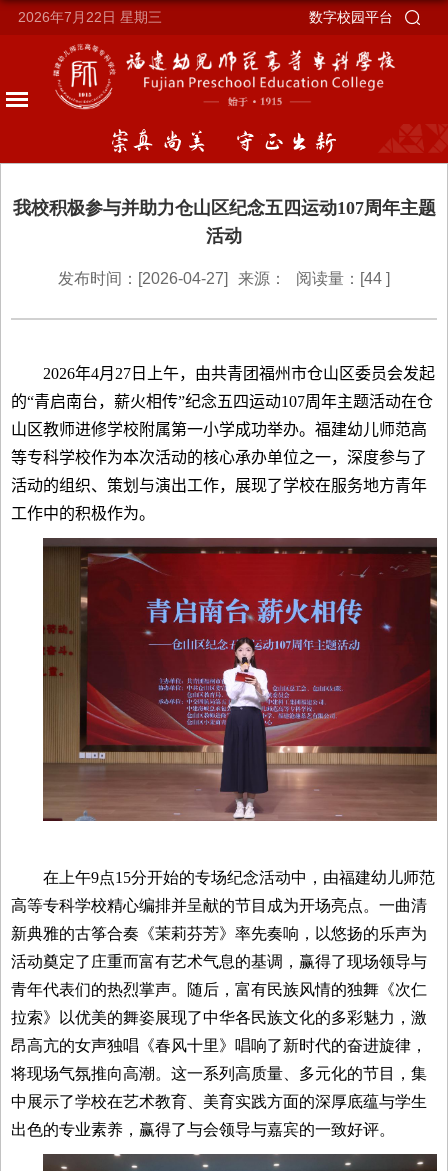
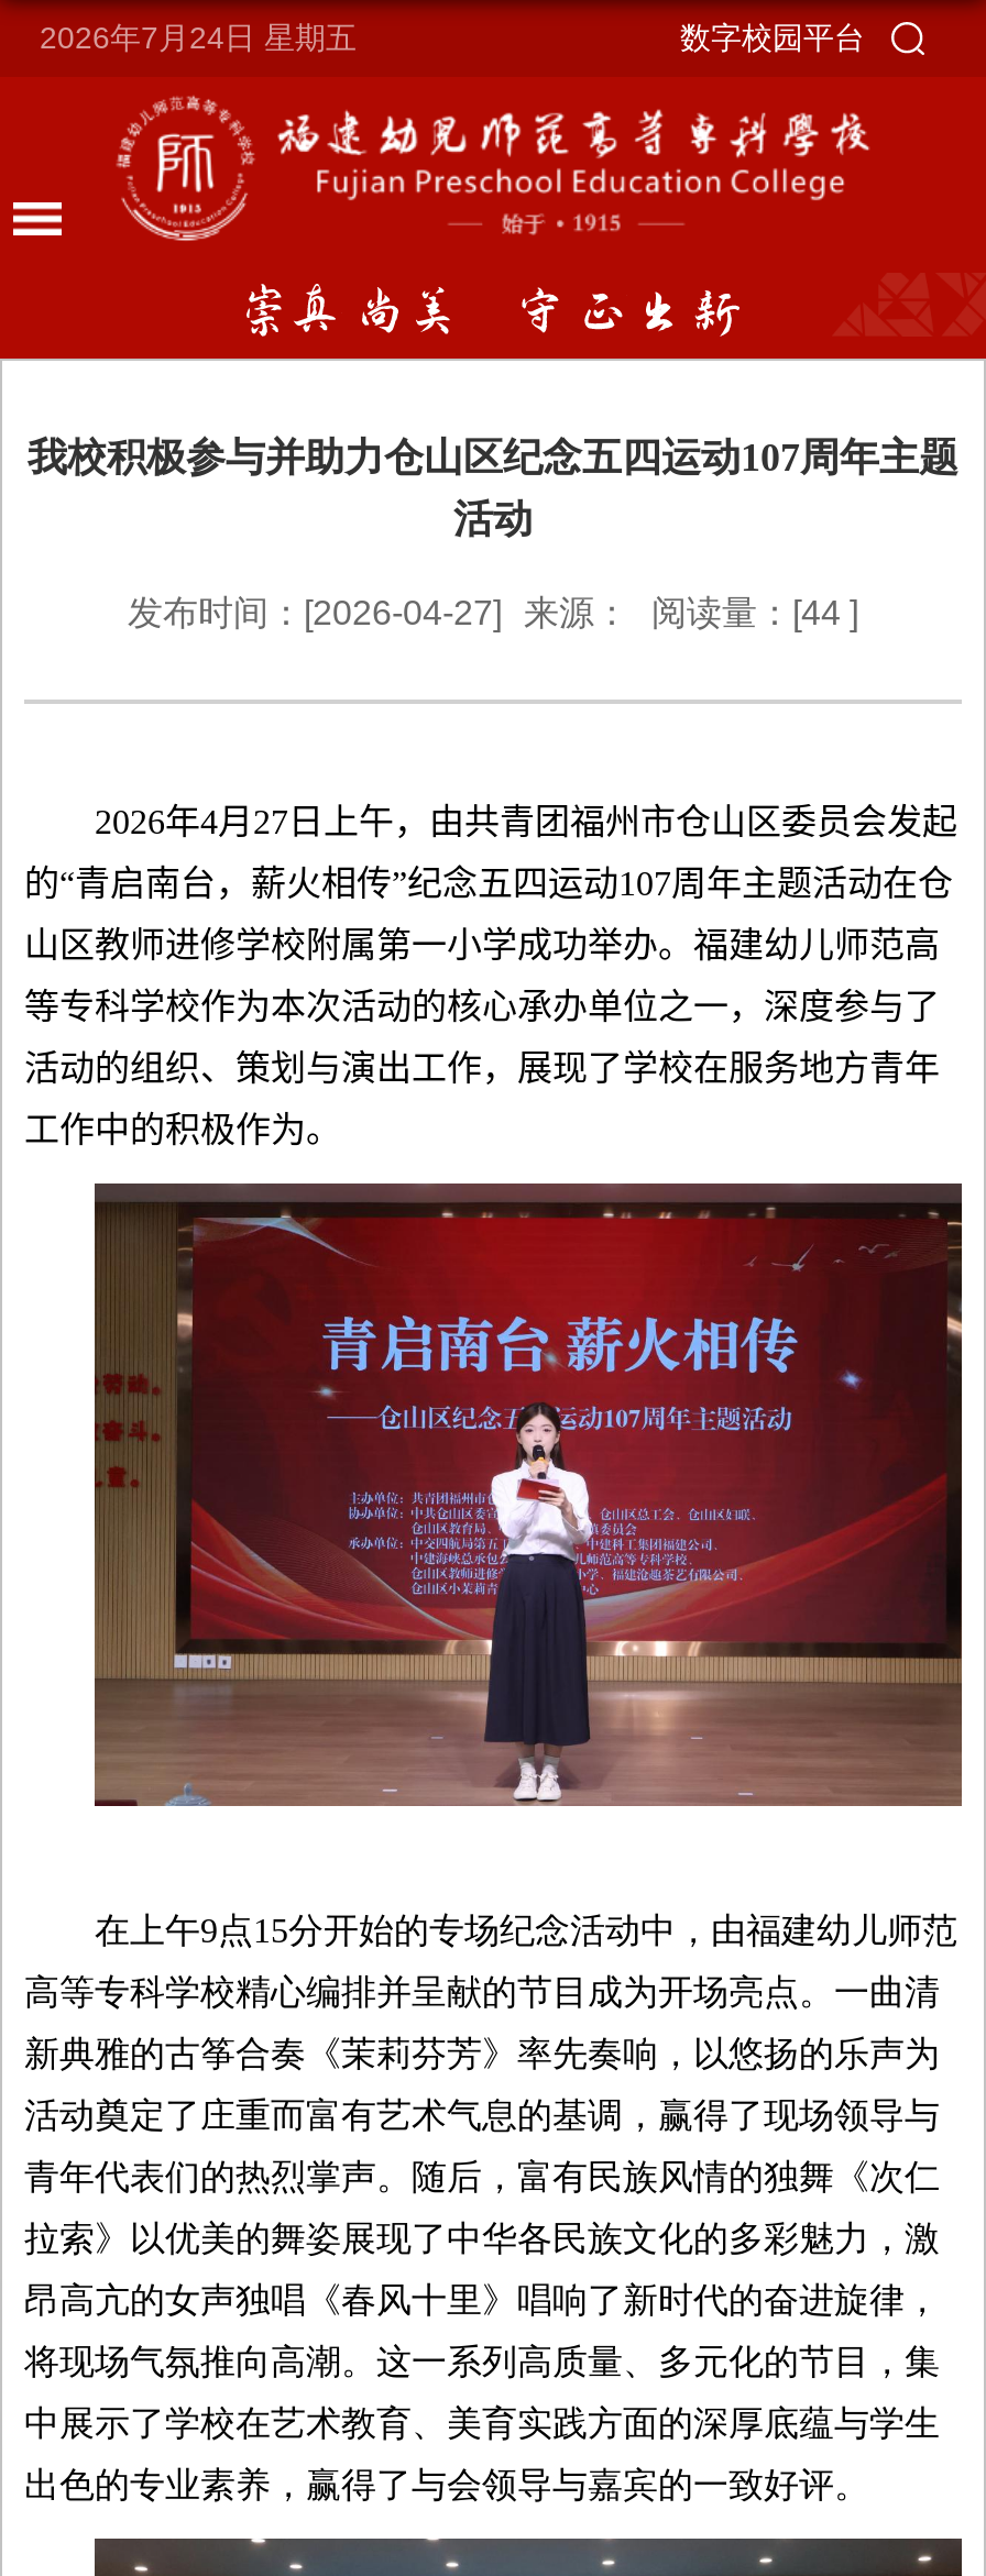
- 2026年7月22日 星期三
+ 2026年7月24日 星期五
